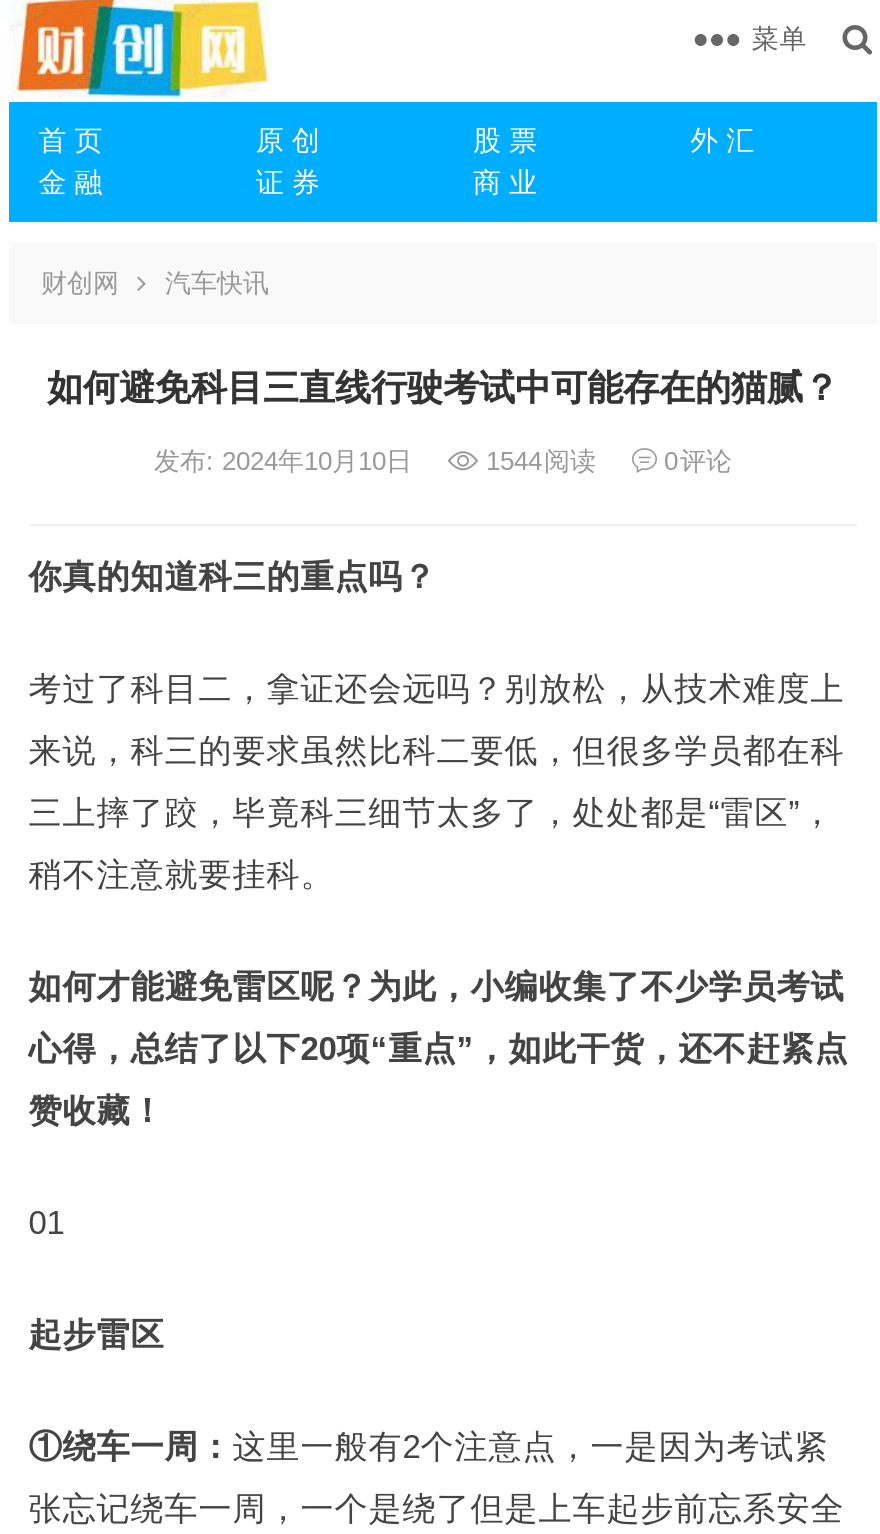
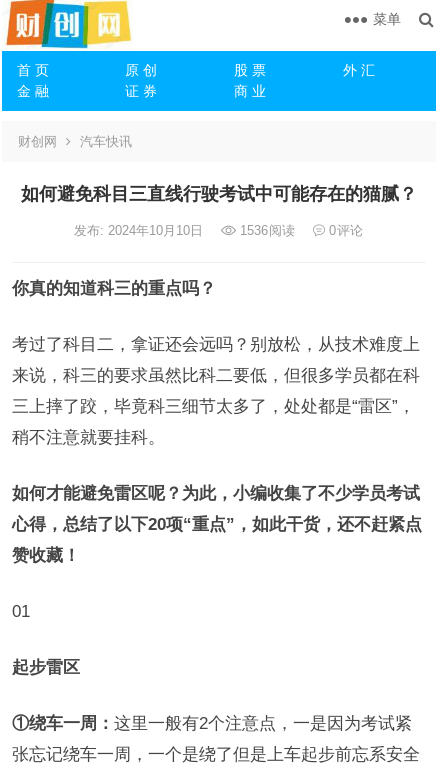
- 发布: 2024年10月10日 1544阅读 0评论
+ 发布: 2024年10月10日 1536阅读 0评论
